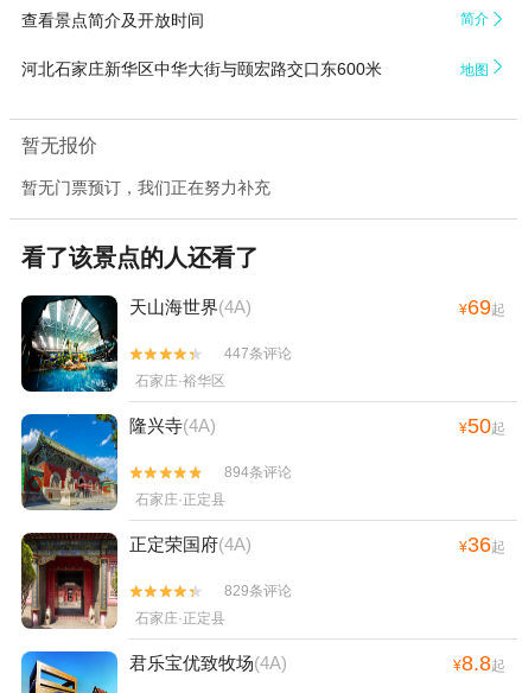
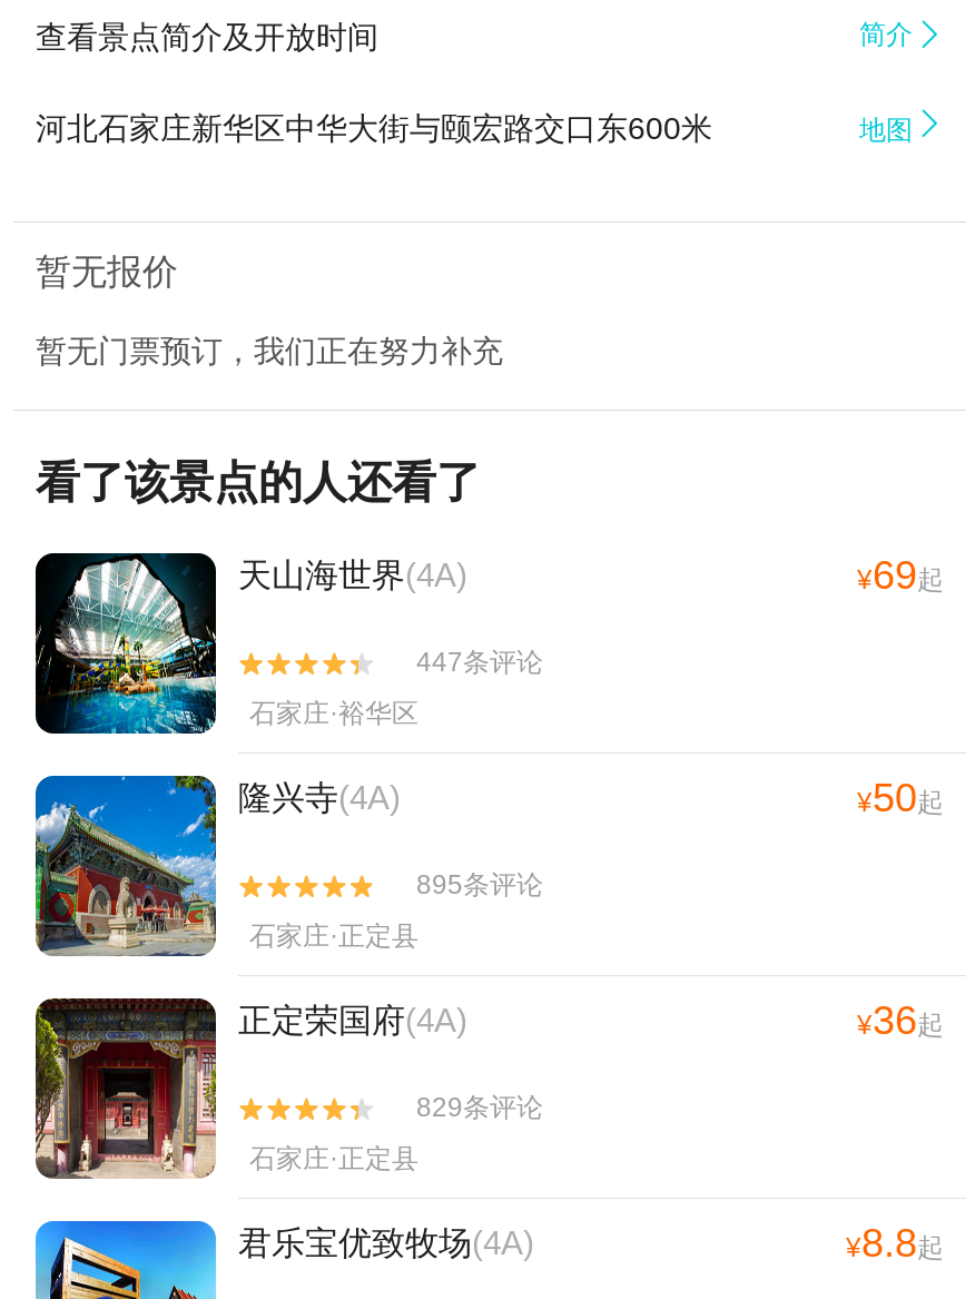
- 894条评论
+ 895条评论
